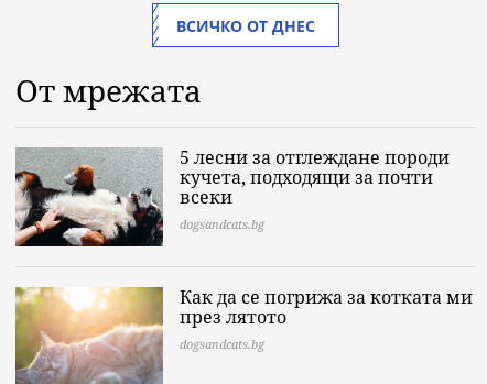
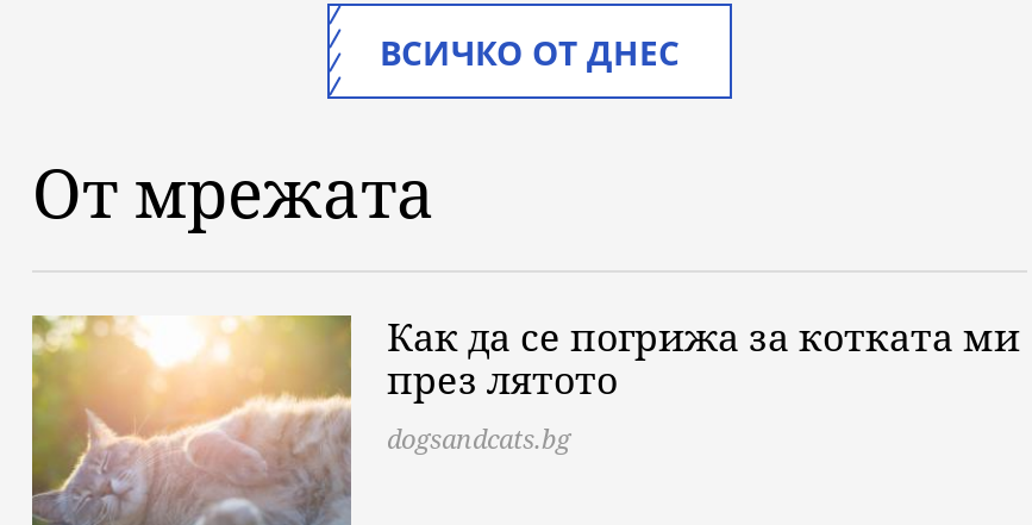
- [image]
- 5 лесни за отглеждане породи
- кучета, подходящи за почти
- всеки
- dogsandcats.bg
